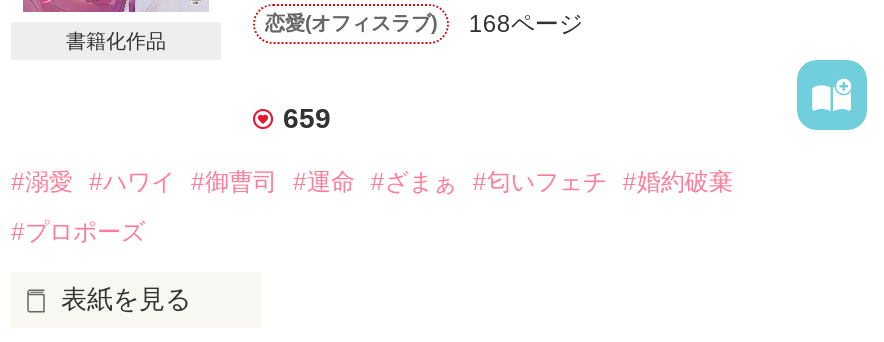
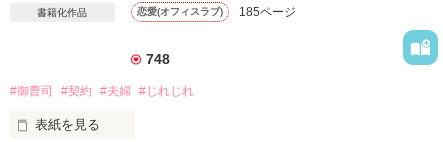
- 168ページ
- 659
- #溺愛 #ハワイ #御曹司 #運命 #ざまぁ #匂いフェチ #婚約破棄
- #プロポーズ
+ 185ページ
+ 748
+ #御曹司 #契約 #夫婦 #じれじれ
